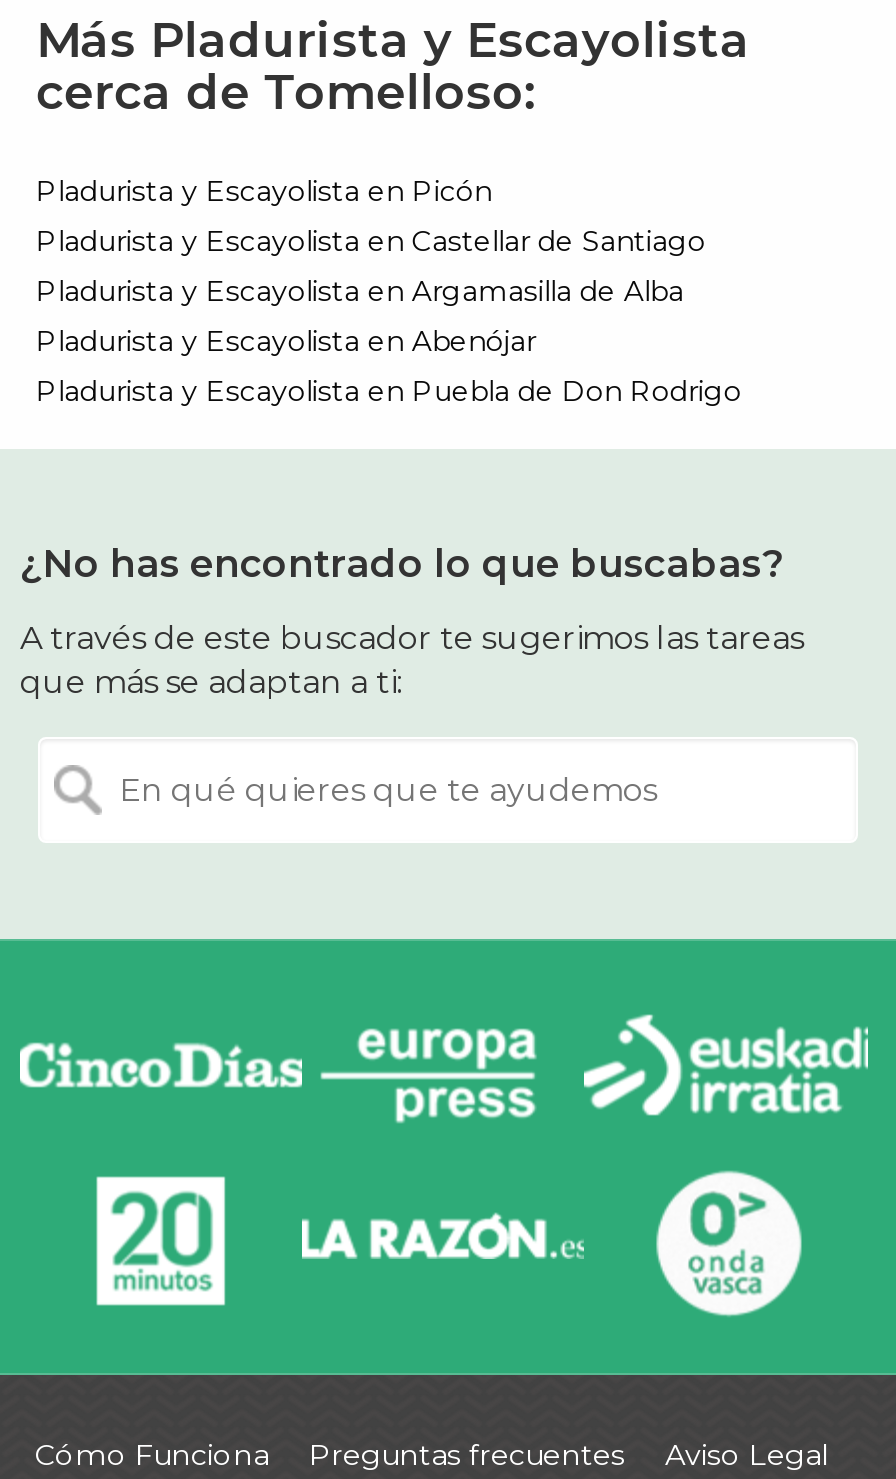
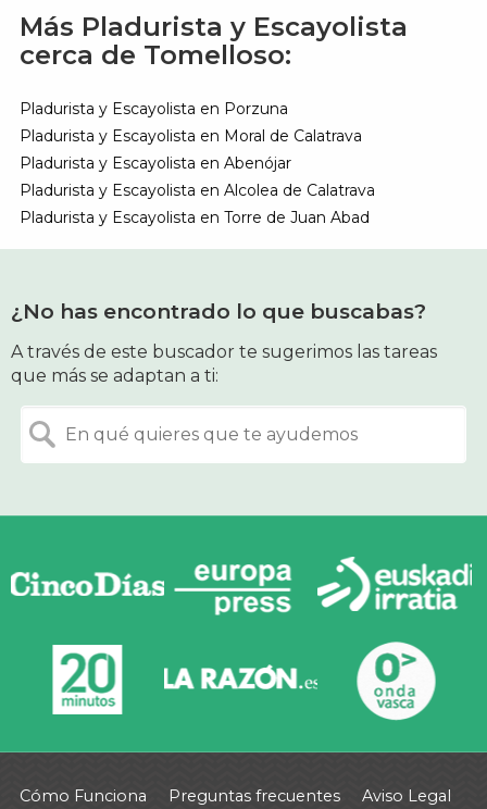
- Pladurista y Escayolista en Picón
- Pladurista y Escayolista en Castellar de Santiago
- Pladurista y Escayolista en Argamasilla de Alba
+ Pladurista y Escayolista en Porzuna
+ Pladurista y Escayolista en Moral de Calatrava

moved up: Pladurista y Escayolista en Abenójar

- Pladurista y Escayolista en Puebla de Don Rodrigo
+ Pladurista y Escayolista en Alcolea de Calatrava
+ Pladurista y Escayolista en Torre de Juan Abad
